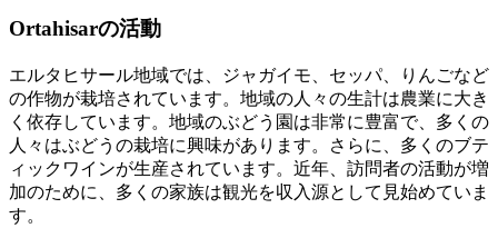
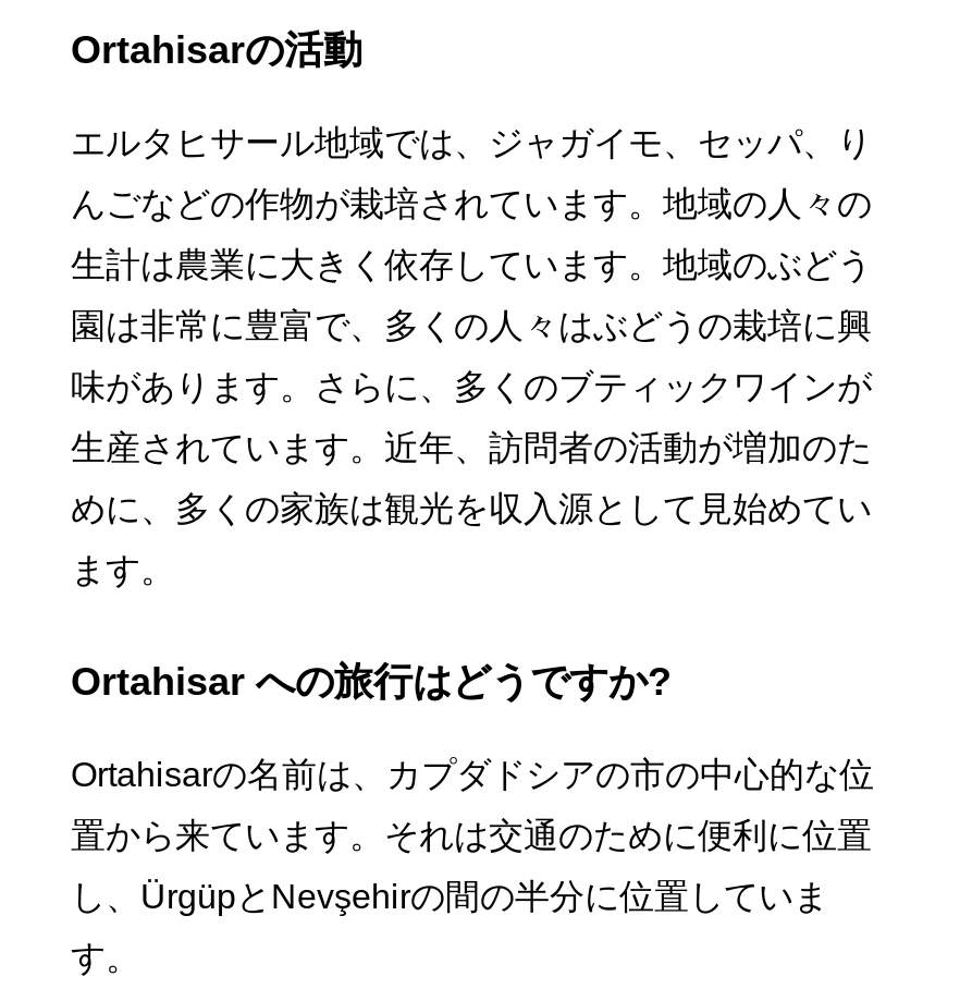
- エルタヒサール地域では、ジャガイモ、セッパ、りんごなど
- の作物が栽培されています。地域の人々の生計は農業に大き
- く依存しています。地域のぶどう園は非常に豊富で、多くの
- 人々はぶどうの栽培に興味があります。さらに、多くのブテ
- ィックワインが生産されています。近年、訪問者の活動が増
- 加のために、多くの家族は観光を収入源として見始めていま
+ エルタヒサール地域では、ジャガイモ、セッパ、り
+ んごなどの作物が栽培されています。地域の人々の
+ 生計は農業に大きく依存しています。地域のぶどう
+ 園は非常に豊富で、多くの人々はぶどうの栽培に興
+ 味があります。さらに、多くのブティックワインが
+ 生産されています。近年、訪問者の活動が増加のた
+ めに、多くの家族は観光を収入源として見始めてい
+ ます。
+ Ortahisar への旅行はどうですか?
+ Ortahisarの名前は、カプダドシアの市の中心的な位
+ 置から来ています。それは交通のために便利に位置
+ し、ÜrgüpとNevşehirの間の半分に位置していま
